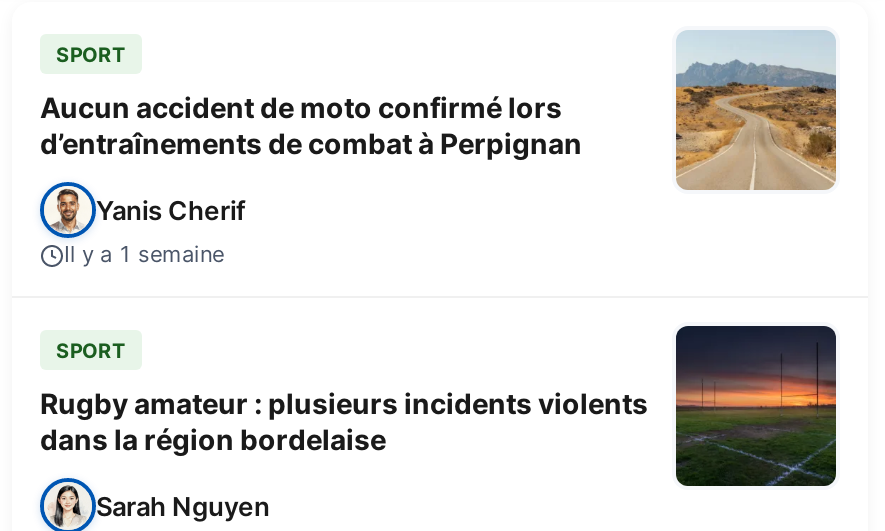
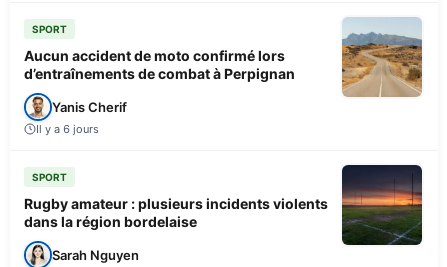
- Il y a 1 semaine
+ Il y a 6 jours
